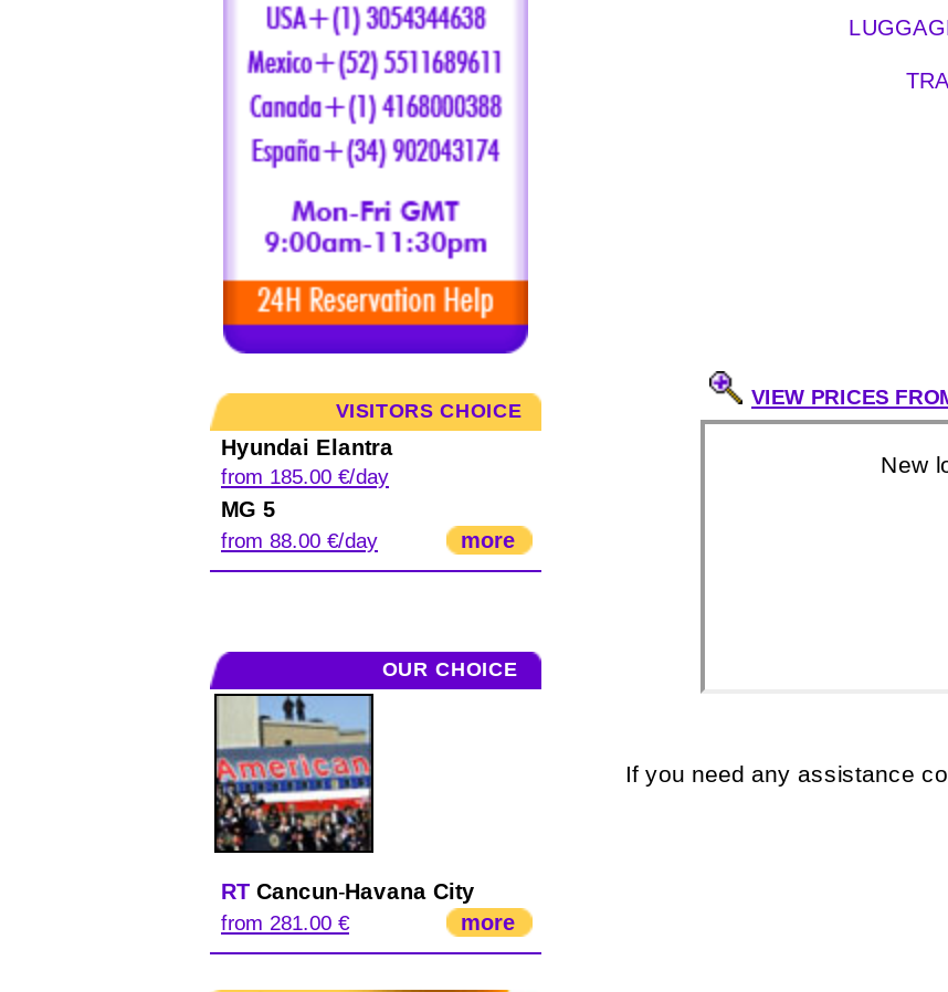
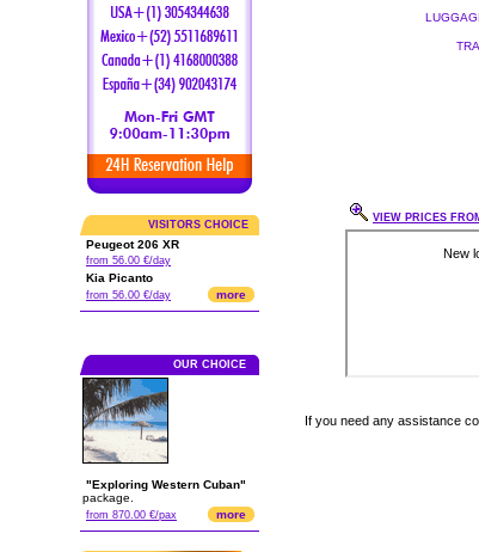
- Hyundai Elantra
- from 185.00 €/day
- MG 5
- from 88.00 €/day
+ Peugeot 206 XR
+ from 56.00 €/day
+ Kia Picanto
+ from 56.00 €/day

- [image]
- RT Cancun-Havana City
- from 281.00 €
+ [image]
+ "Exploring Western Cuban"
+ package.
+ from 870.00 €/pax
